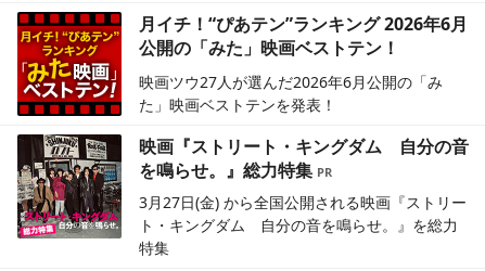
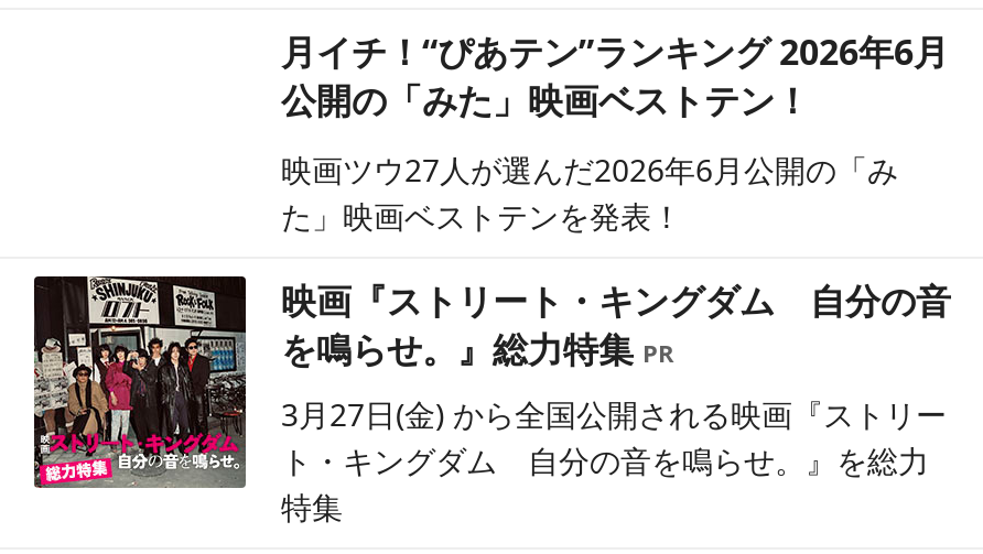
- [image]
